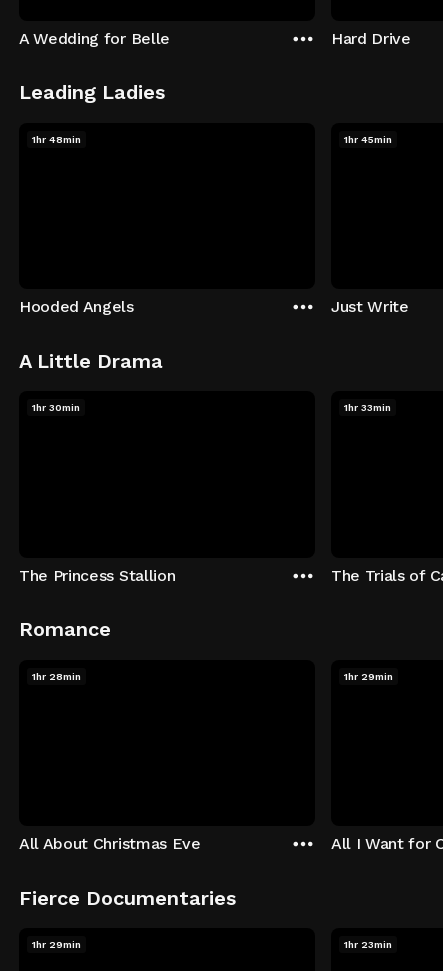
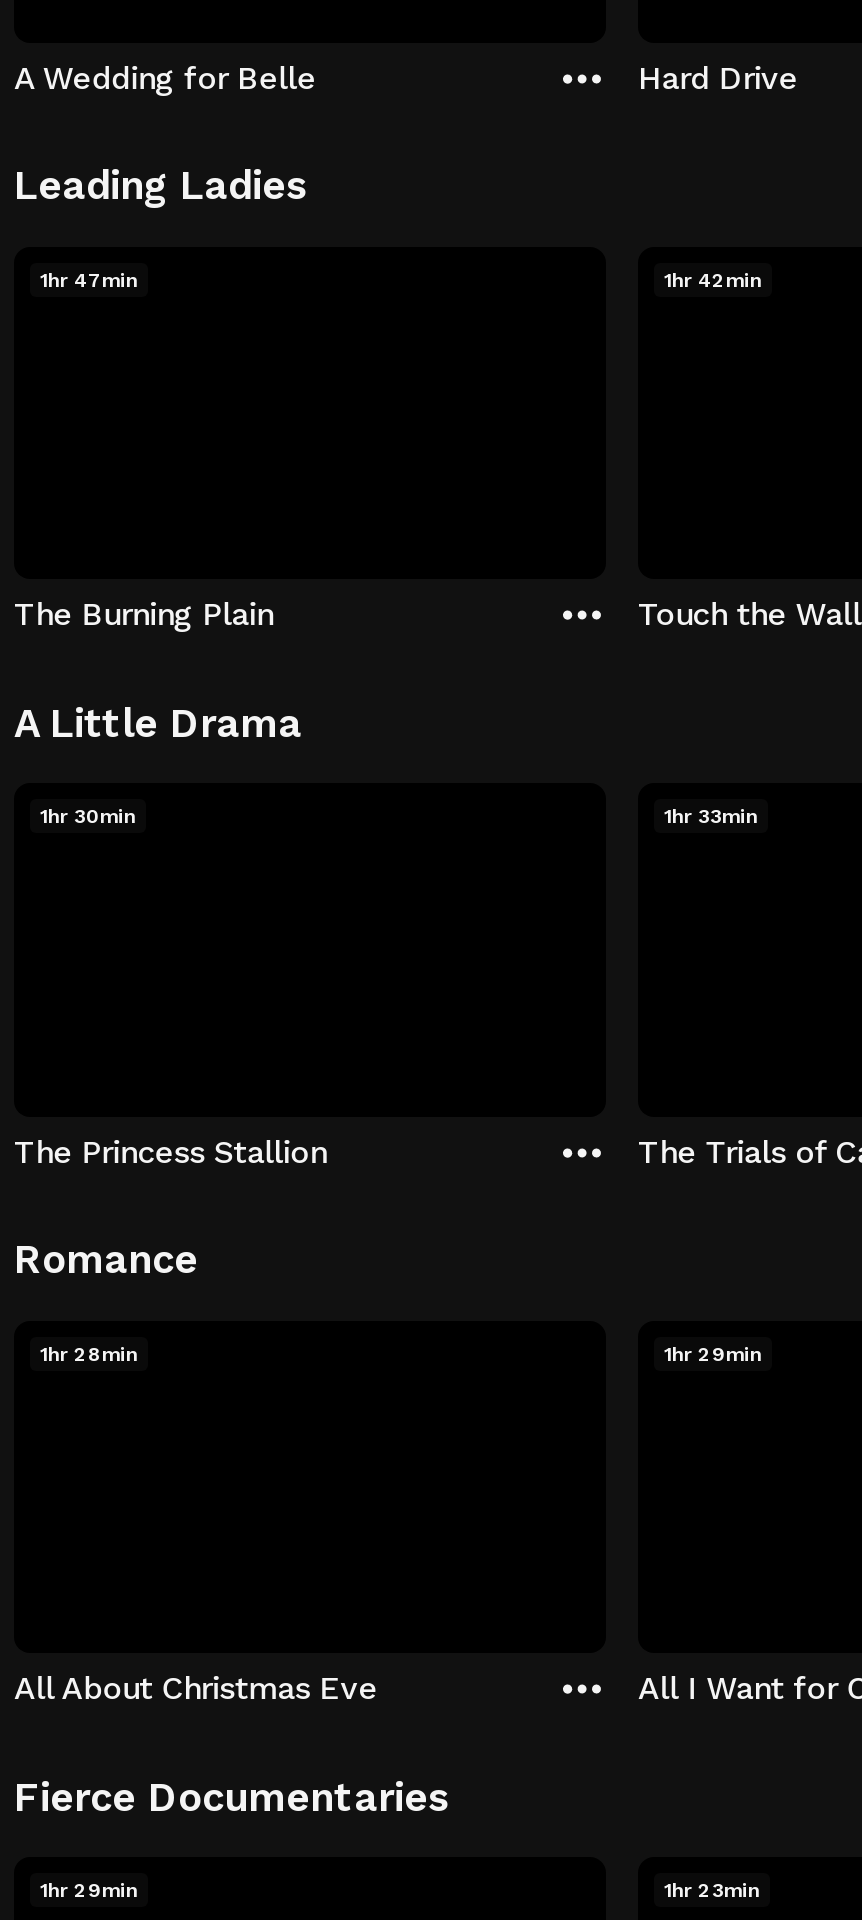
- 1hr 48min
+ 1hr 47min

- 1hr 45min
+ 1hr 42min

- Hooded Angels
+ The Burning Plain

- Just Write
+ Touch the Wall
